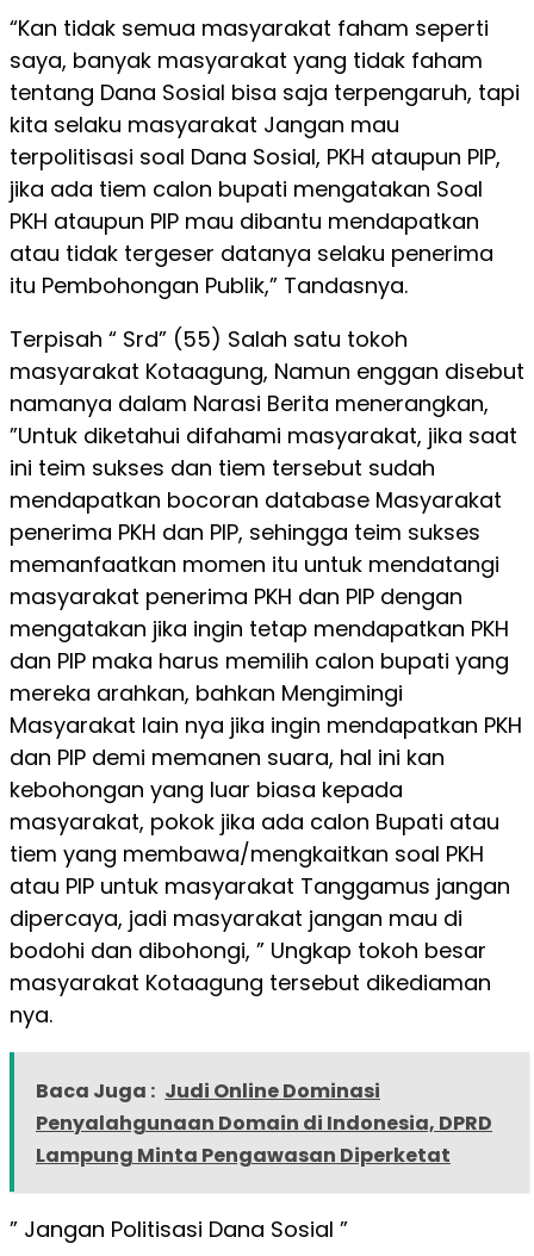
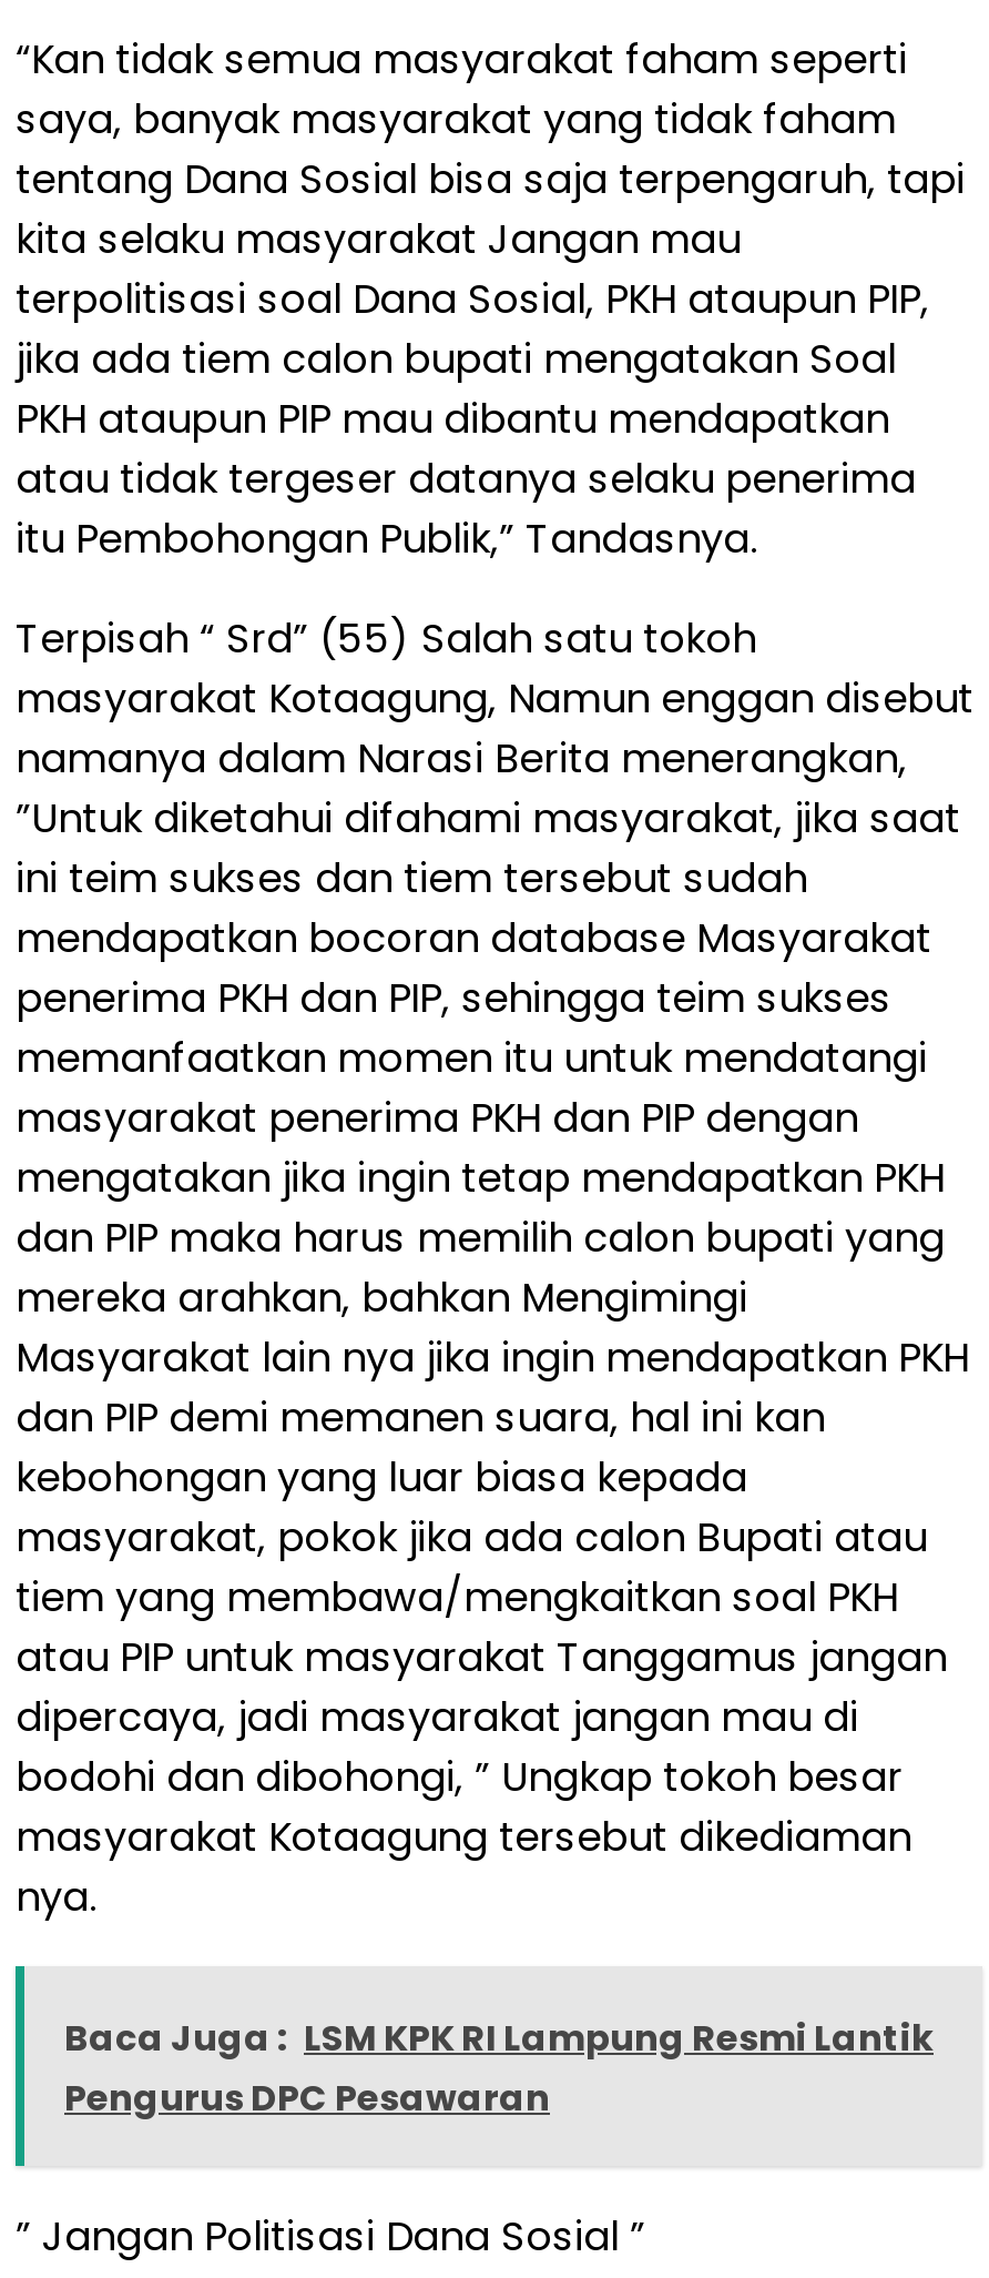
- Baca Juga : Judi Online Dominasi
- Penyalahgunaan Domain di Indonesia, DPRD
- Lampung Minta Pengawasan Diperketat
+ Baca Juga : LSM KPK RI Lampung Resmi Lantik
+ Pengurus DPC Pesawaran
